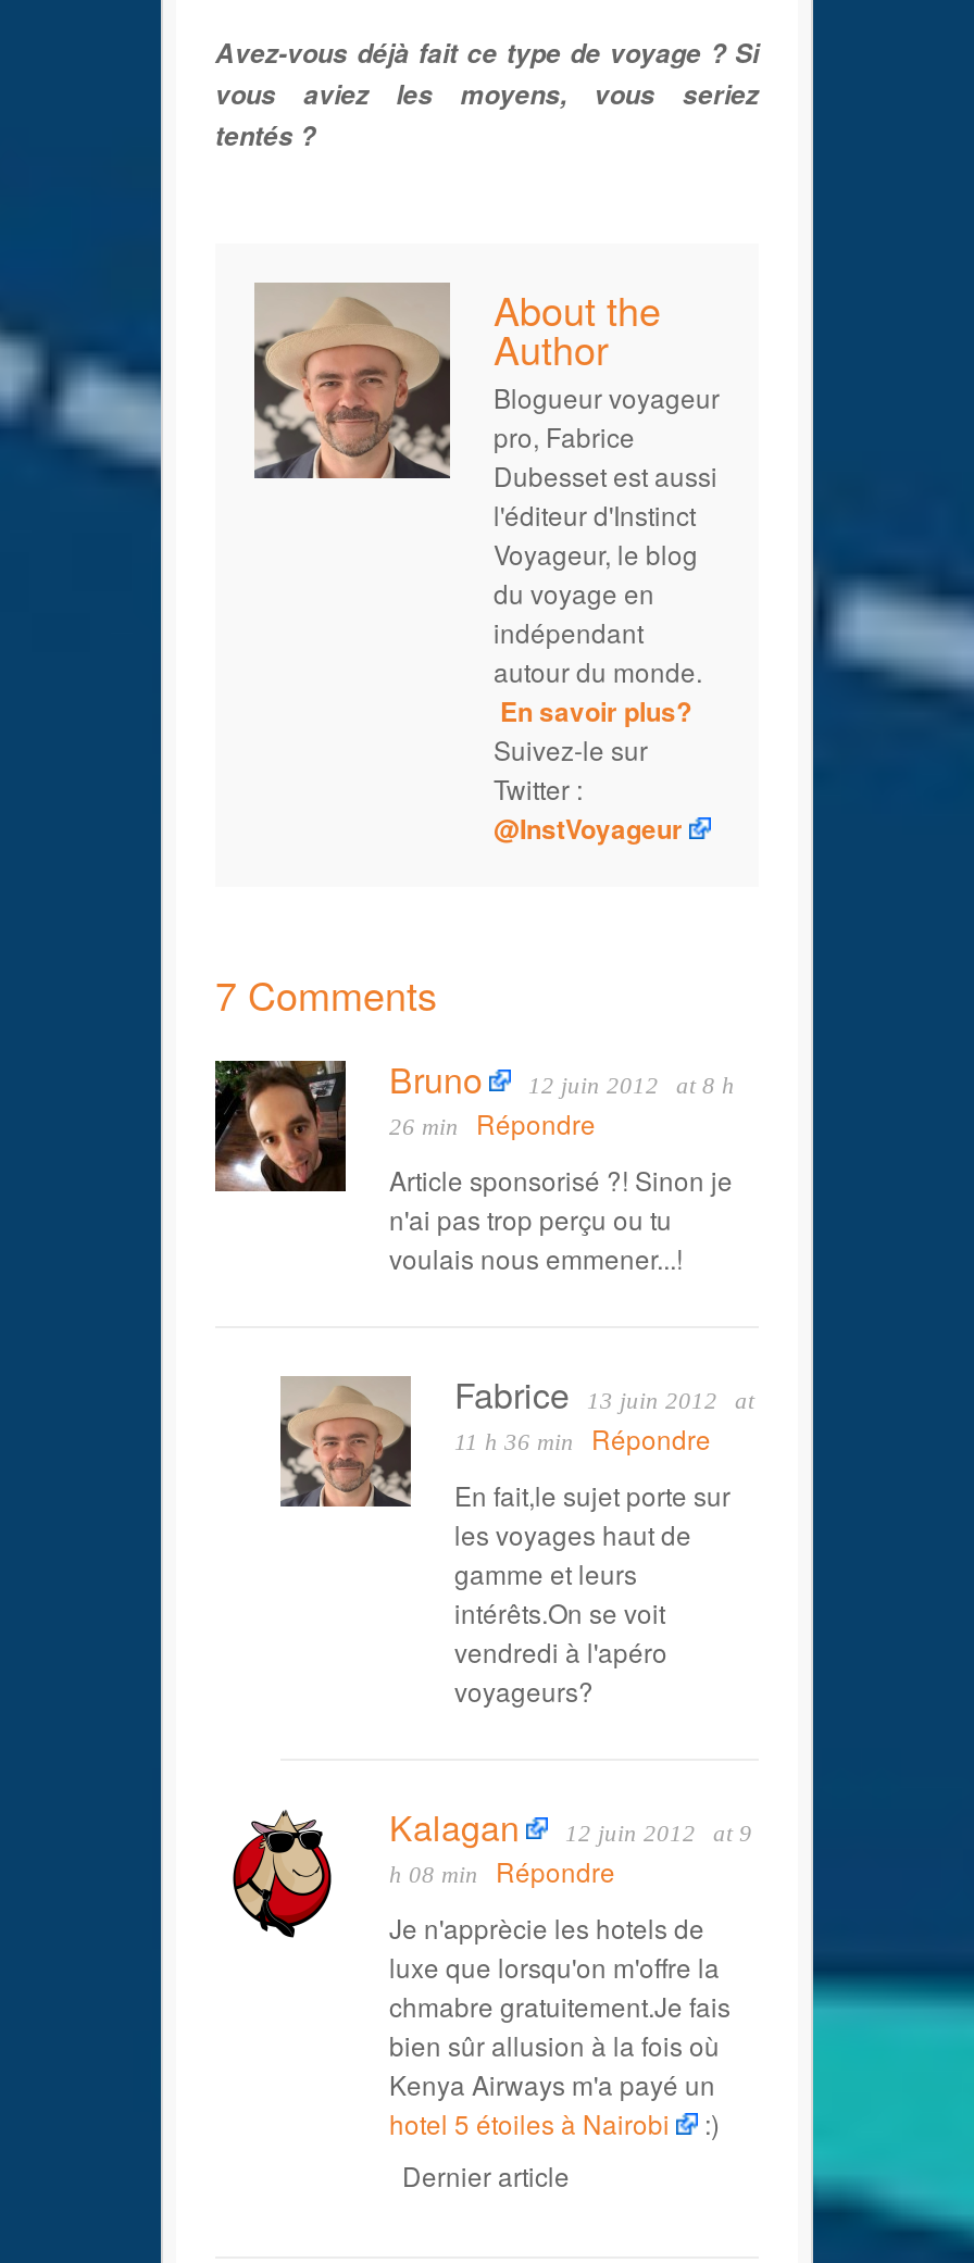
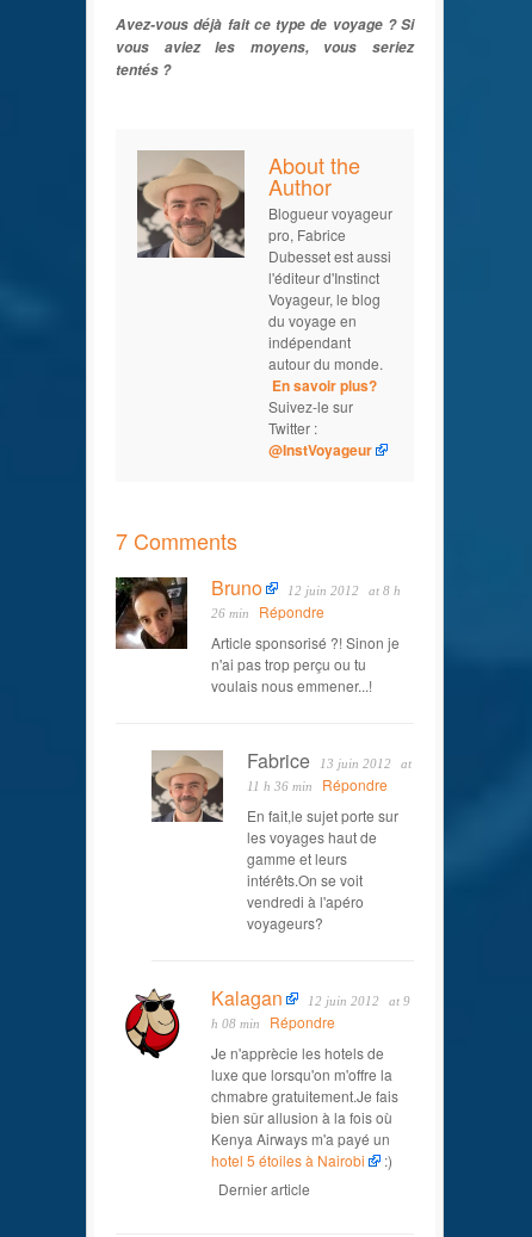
- [image]

- [image]

- [image]
